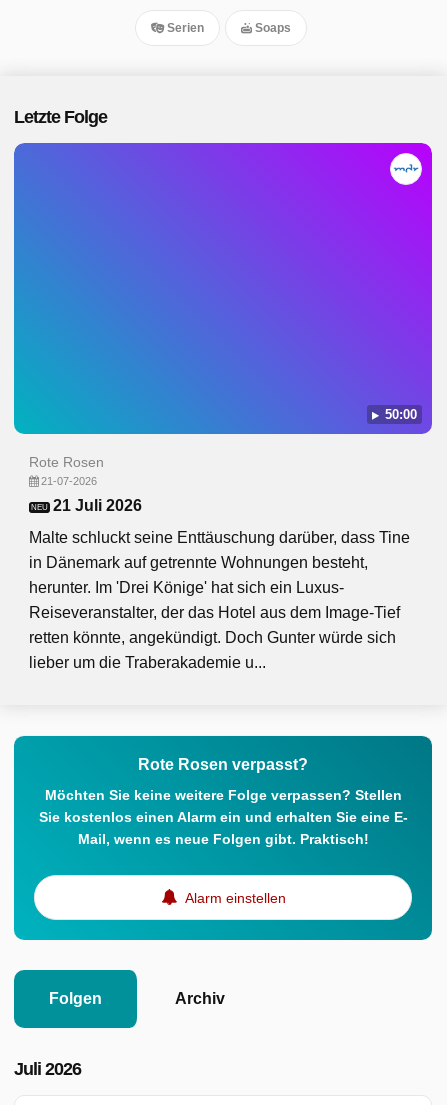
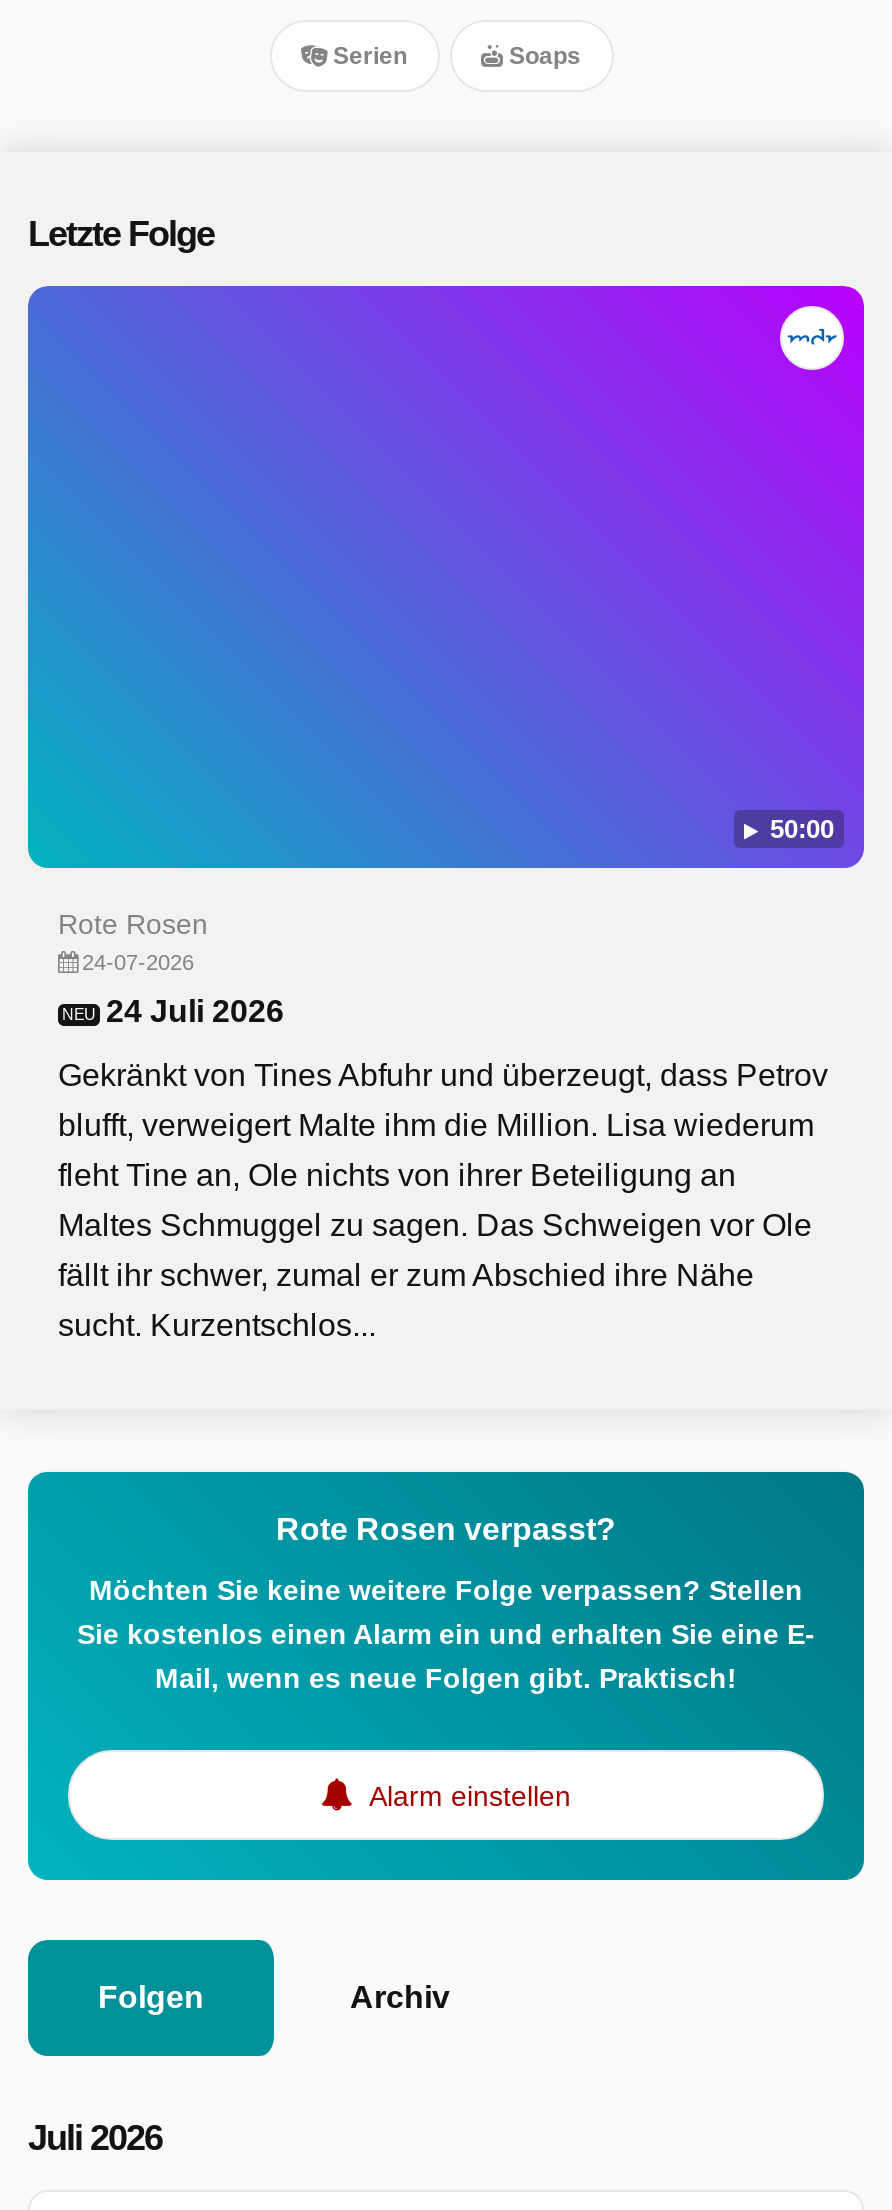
- 21-07-2026
+ 24-07-2026

- NEU 21 Juli 2026
+ NEU 24 Juli 2026

- Malte schluckt seine Enttäuschung darüber, dass Tine
+ Gekränkt von Tines Abfuhr und überzeugt, dass Petrov

- in Dänemark auf getrennte Wohnungen besteht,
+ blufft, verweigert Malte ihm die Million. Lisa wiederum

- herunter. Im 'Drei Könige' hat sich ein Luxus-
+ fleht Tine an, Ole nichts von ihrer Beteiligung an

- Reiseveranstalter, der das Hotel aus dem Image-Tief
+ Maltes Schmuggel zu sagen. Das Schweigen vor Ole

- retten könnte, angekündigt. Doch Gunter würde sich
+ fällt ihr schwer, zumal er zum Abschied ihre Nähe

- lieber um die Traberakademie u...
+ sucht. Kurzentschlos...
